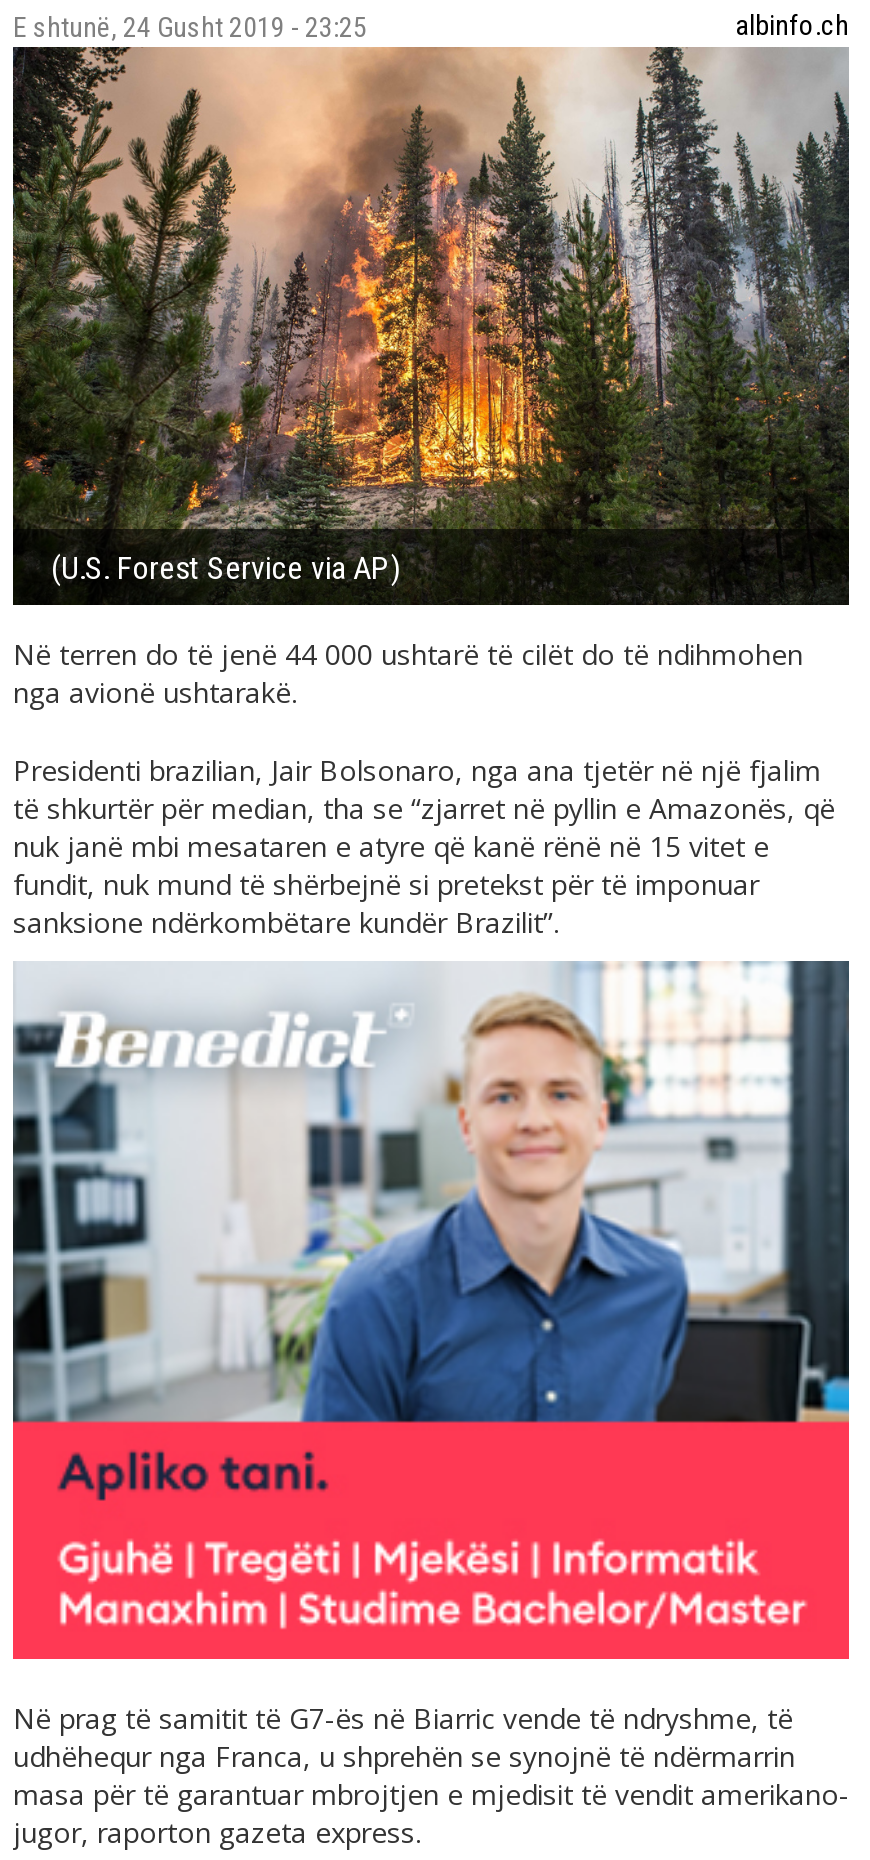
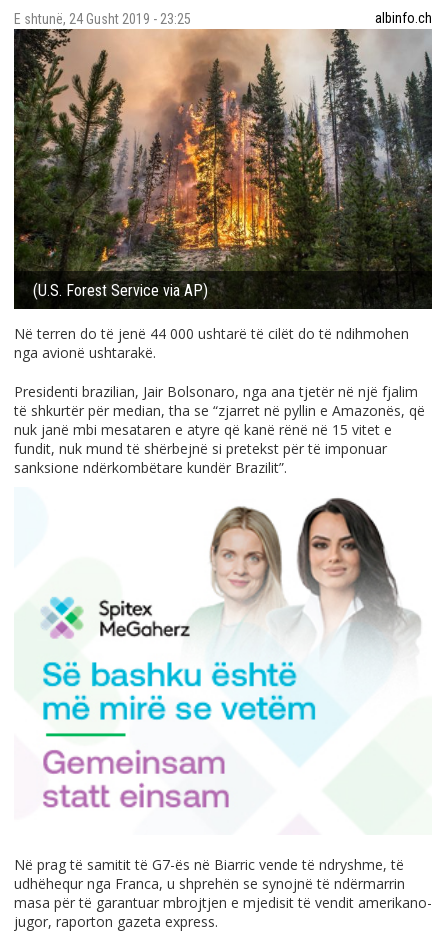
- [image]
+ [image]
